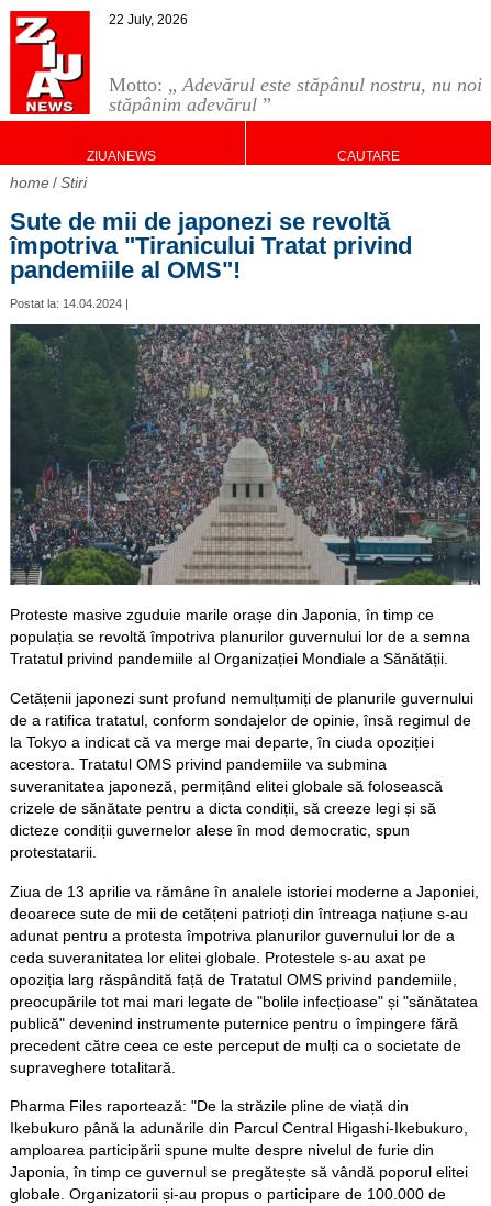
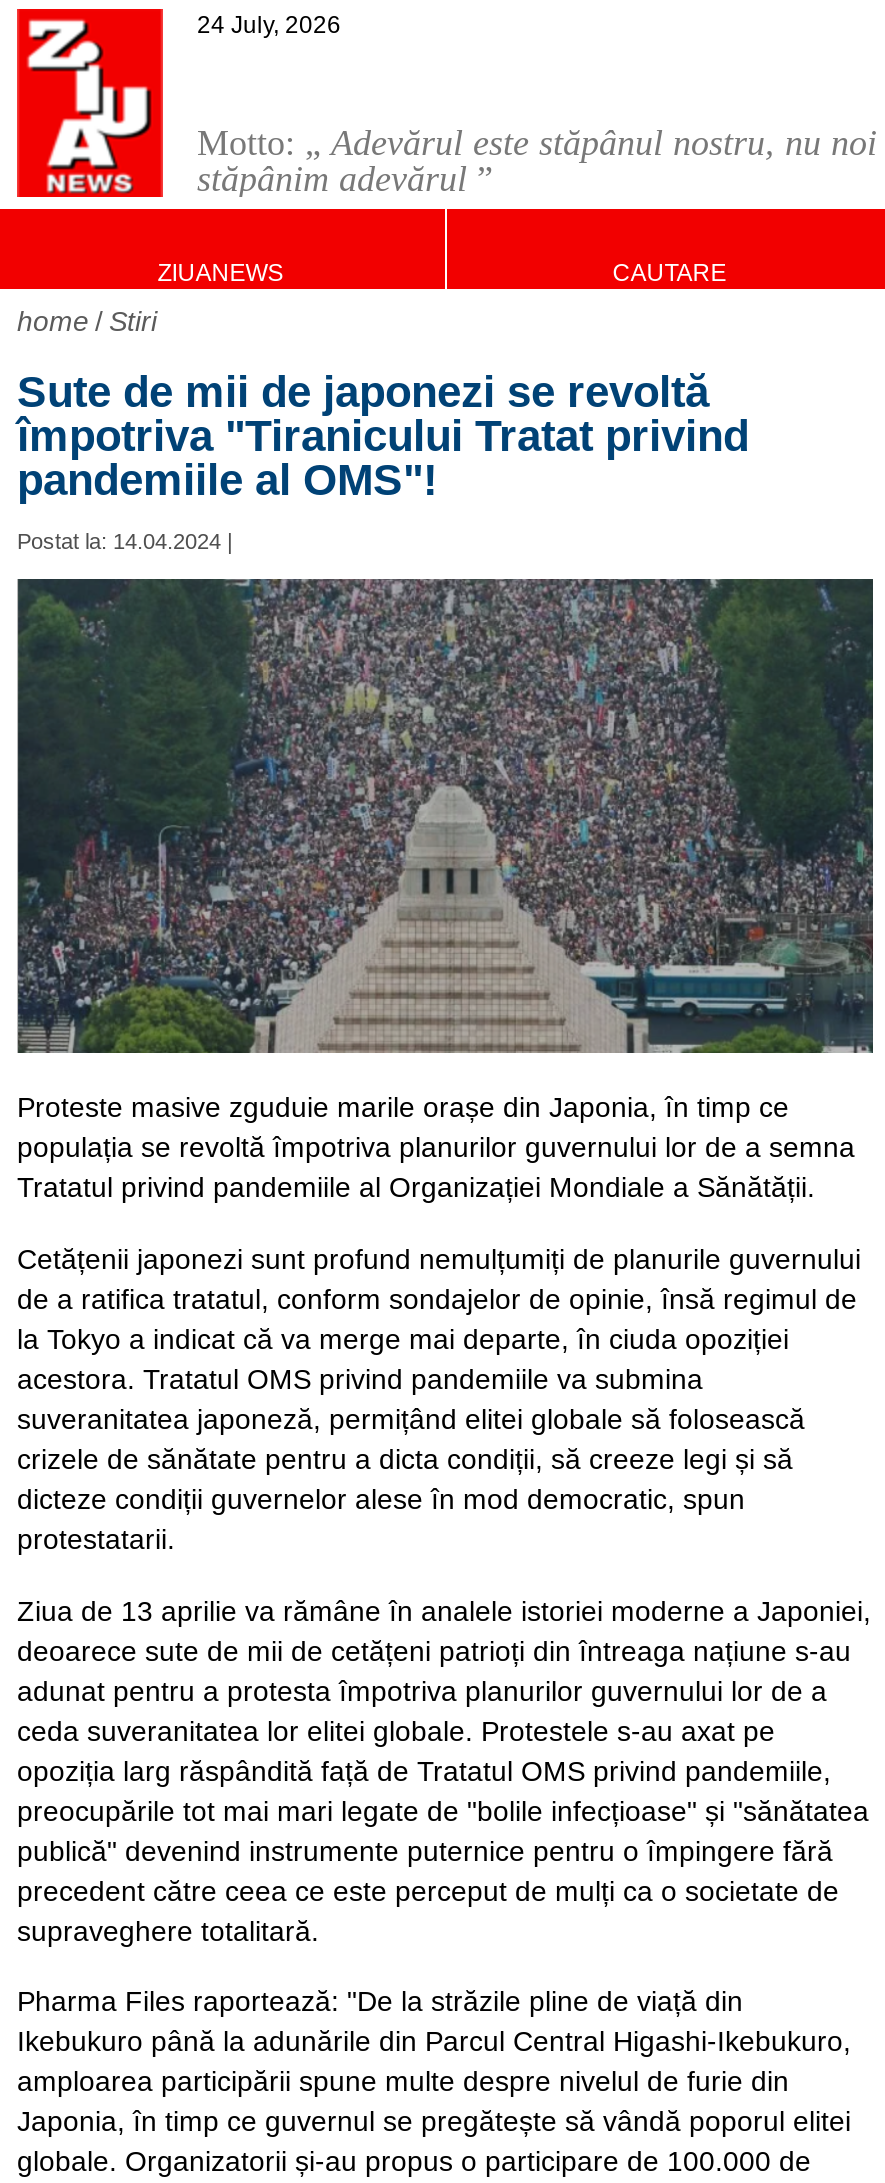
- 22 July, 2026
+ 24 July, 2026
